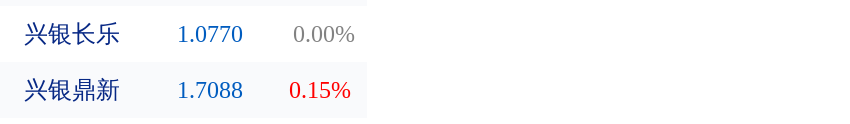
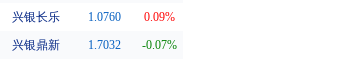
- 1.0770
+ 1.0760

- 0.00%
+ 0.09%

- 1.7088
+ 1.7032

- 0.15%
+ -0.07%
